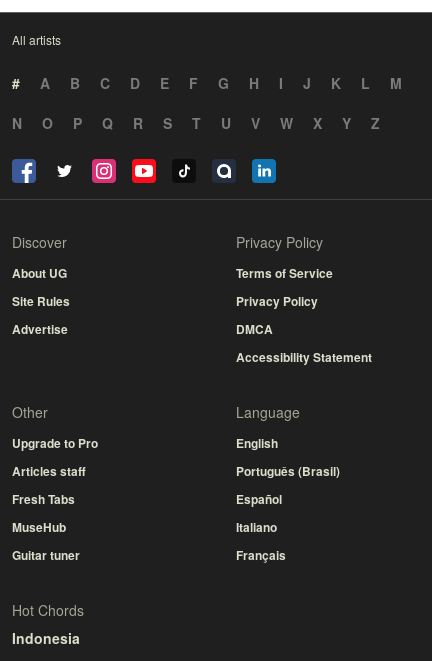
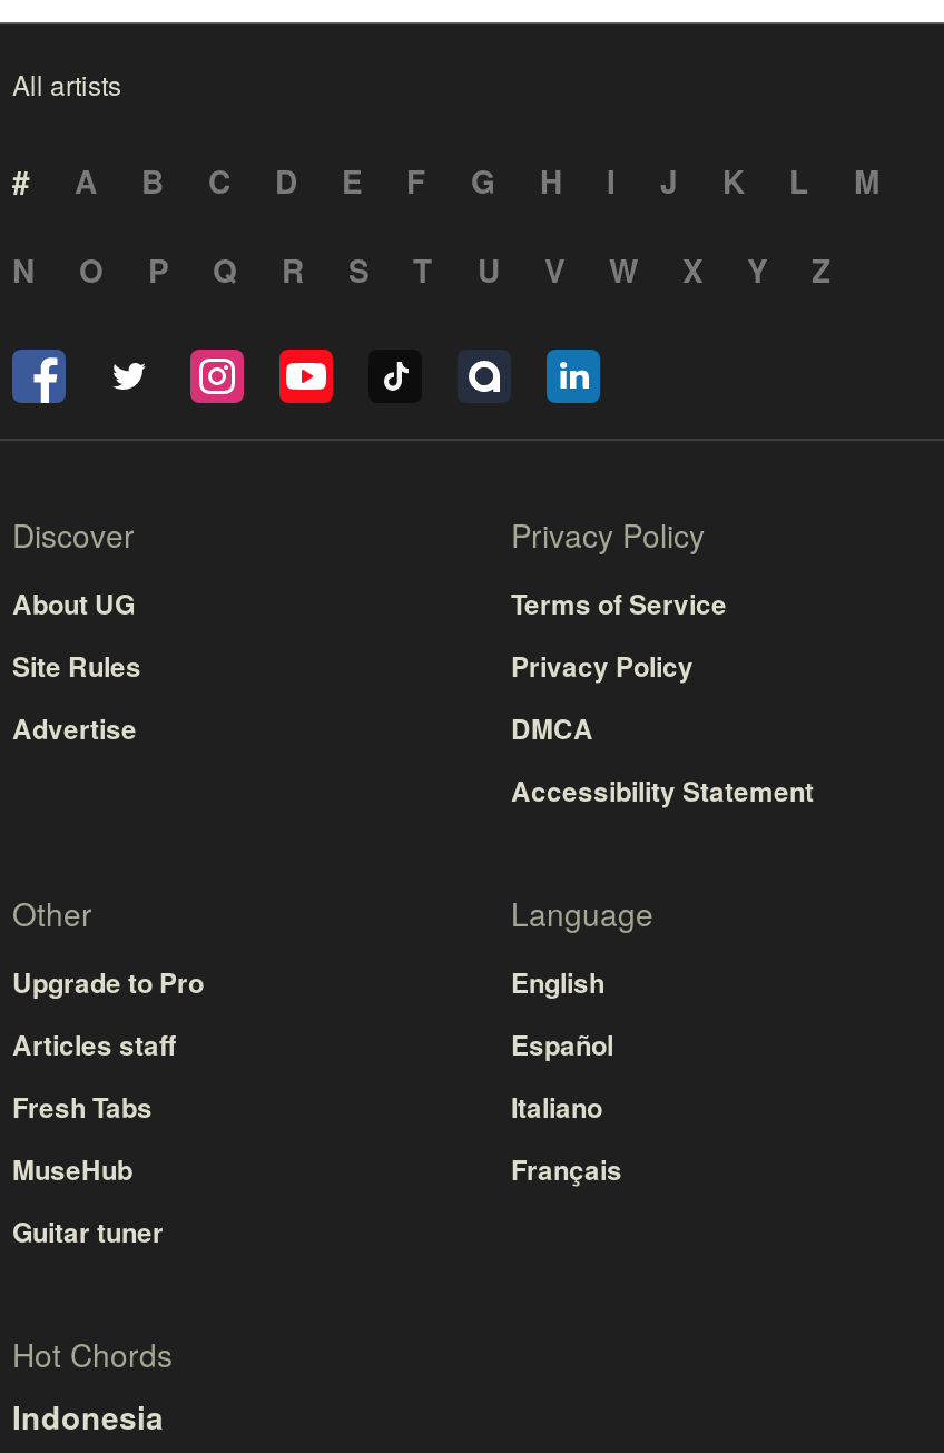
- Português (Brasil)

moved up: Español | Italiano | Français
